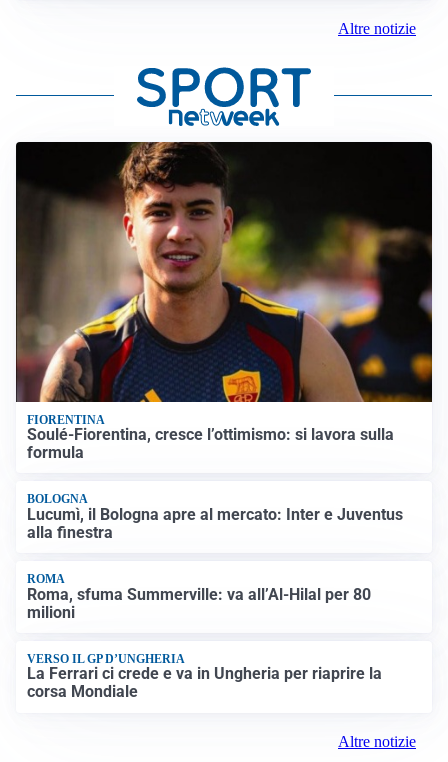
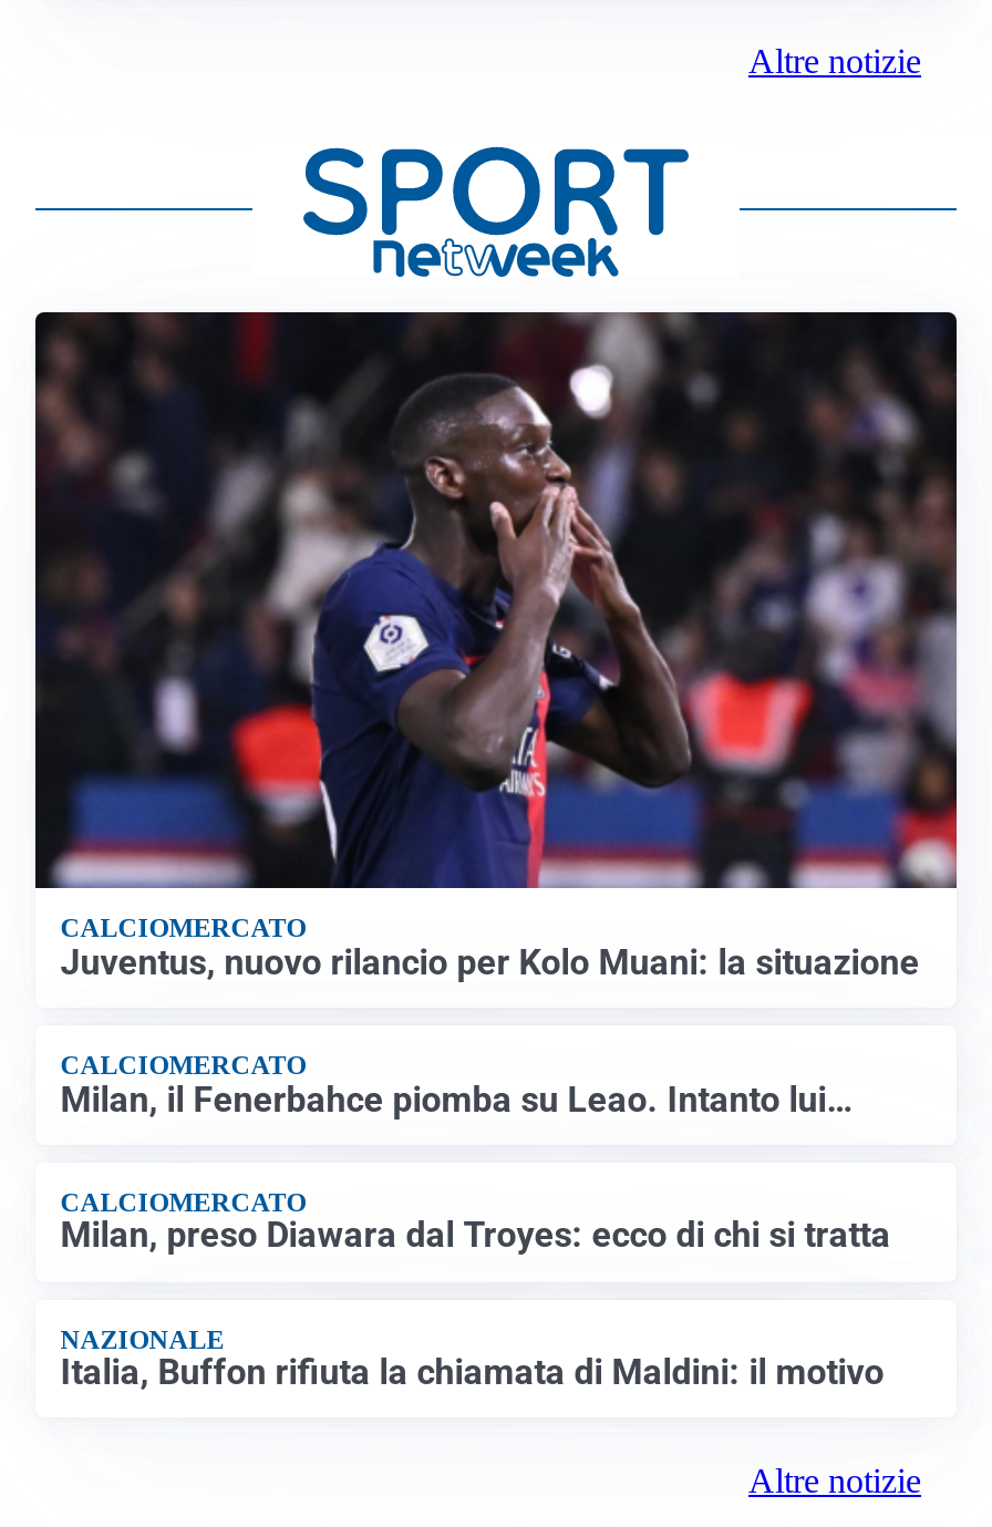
- [image]
- FIORENTINA
- Soulé-Fiorentina, cresce l’ottimismo: si lavora sulla
- formula
+ [image]
+ CALCIOMERCATO
+ Juventus, nuovo rilancio per Kolo Muani: la situazione

- BOLOGNA
- Lucumì, il Bologna apre al mercato: Inter e Juventus
- alla finestra
+ CALCIOMERCATO
+ Milan, il Fenerbahce piomba su Leao. Intanto lui…

- ROMA
- Roma, sfuma Summerville: va all’Al-Hilal per 80
- milioni
+ CALCIOMERCATO
+ Milan, preso Diawara dal Troyes: ecco di chi si tratta

- VERSO IL GP D’UNGHERIA
- La Ferrari ci crede e va in Ungheria per riaprire la
- corsa Mondiale
+ NAZIONALE
+ Italia, Buffon rifiuta la chiamata di Maldini: il motivo
